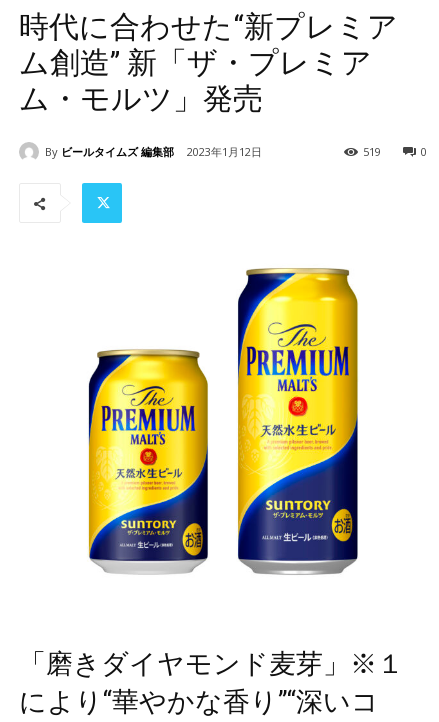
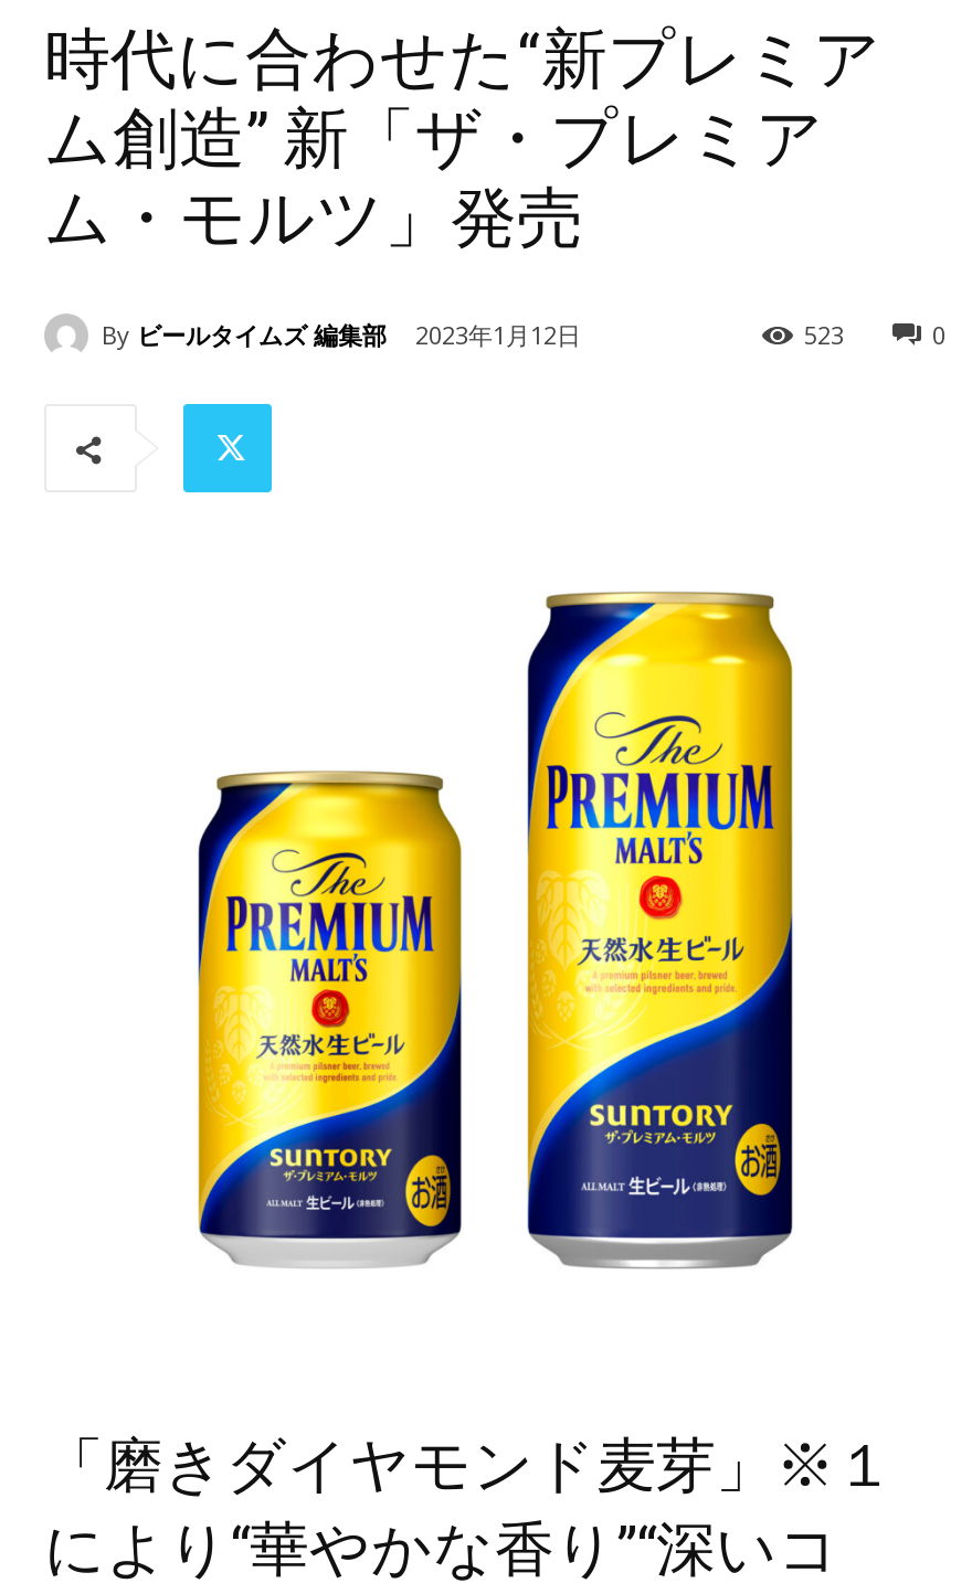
- 519
+ 523
